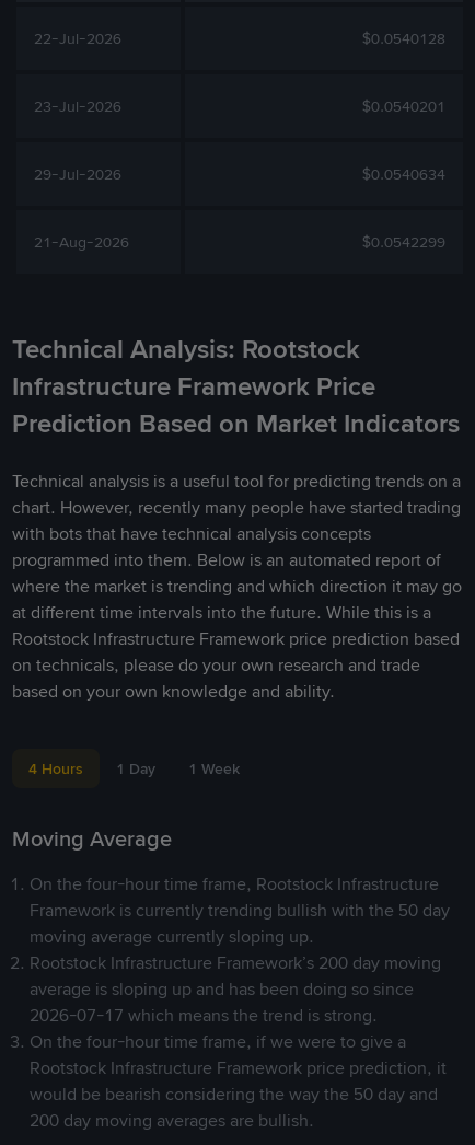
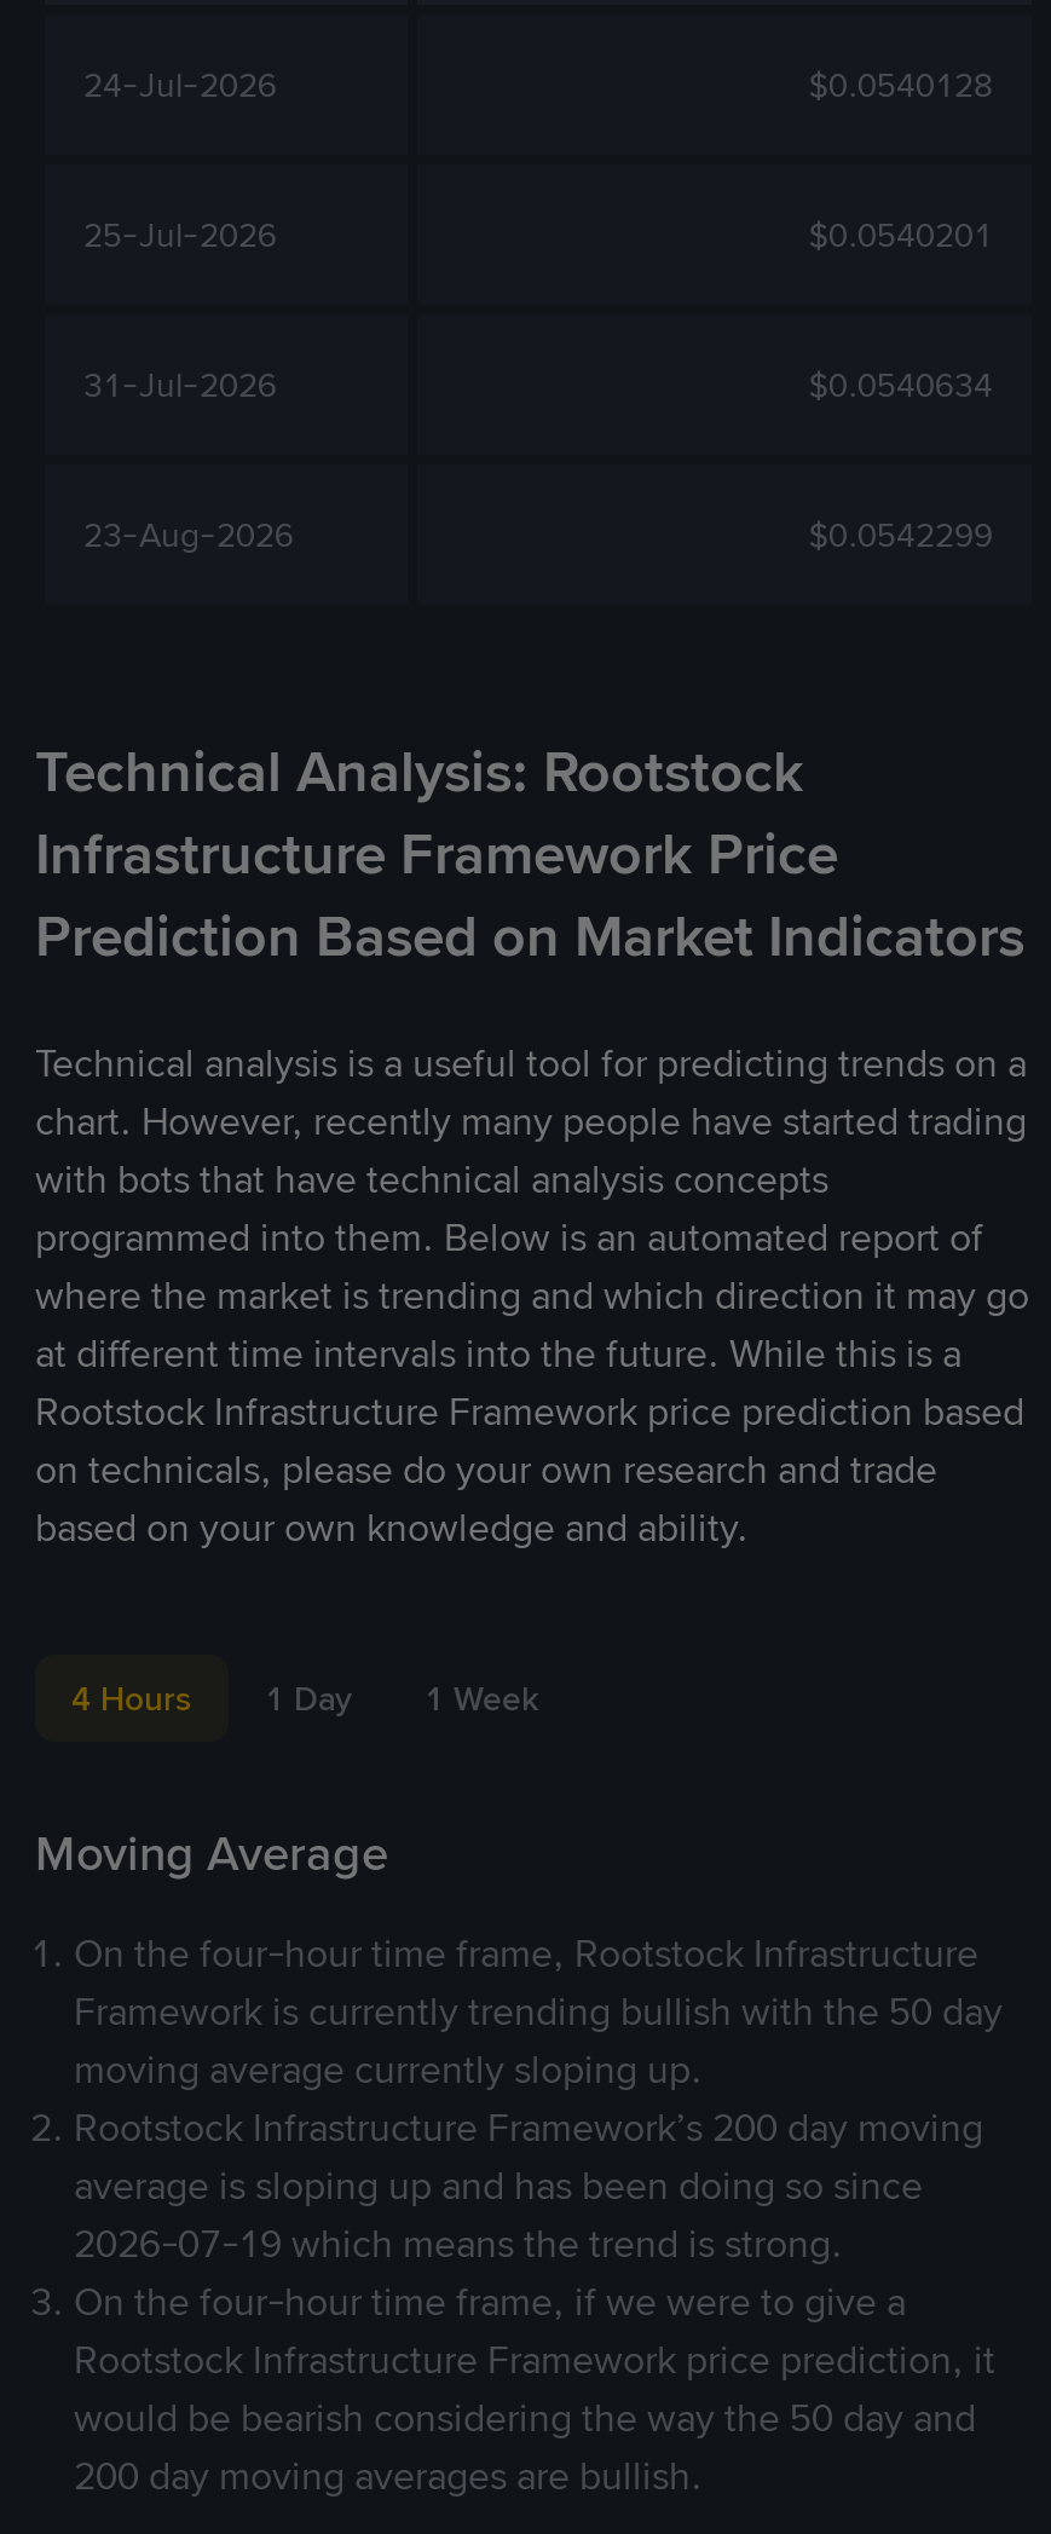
- 22-Jul-2026
+ 24-Jul-2026

- 23-Jul-2026
+ 25-Jul-2026

- 29-Jul-2026
+ 31-Jul-2026

- 21-Aug-2026
+ 23-Aug-2026

- 2026-07-17 which means the trend is strong.
+ 2026-07-19 which means the trend is strong.
